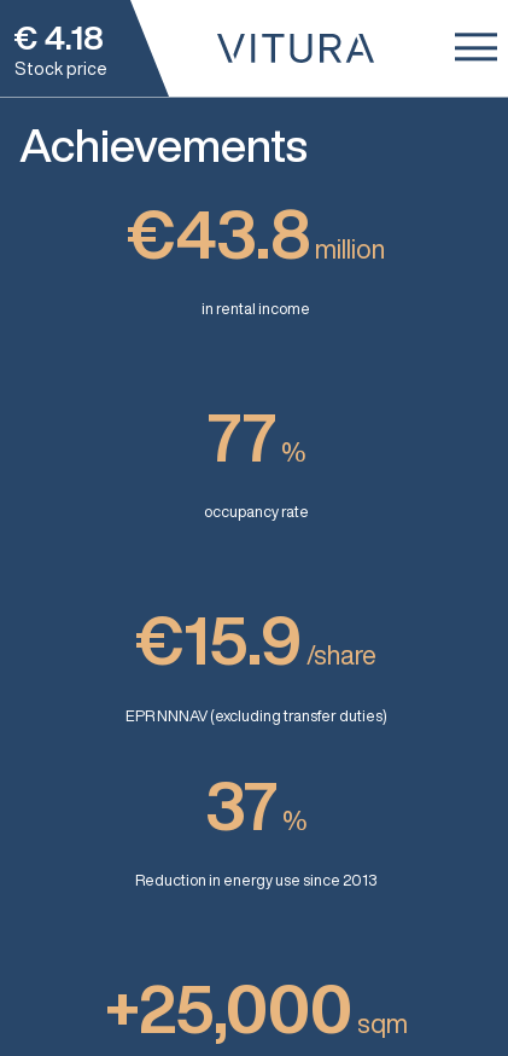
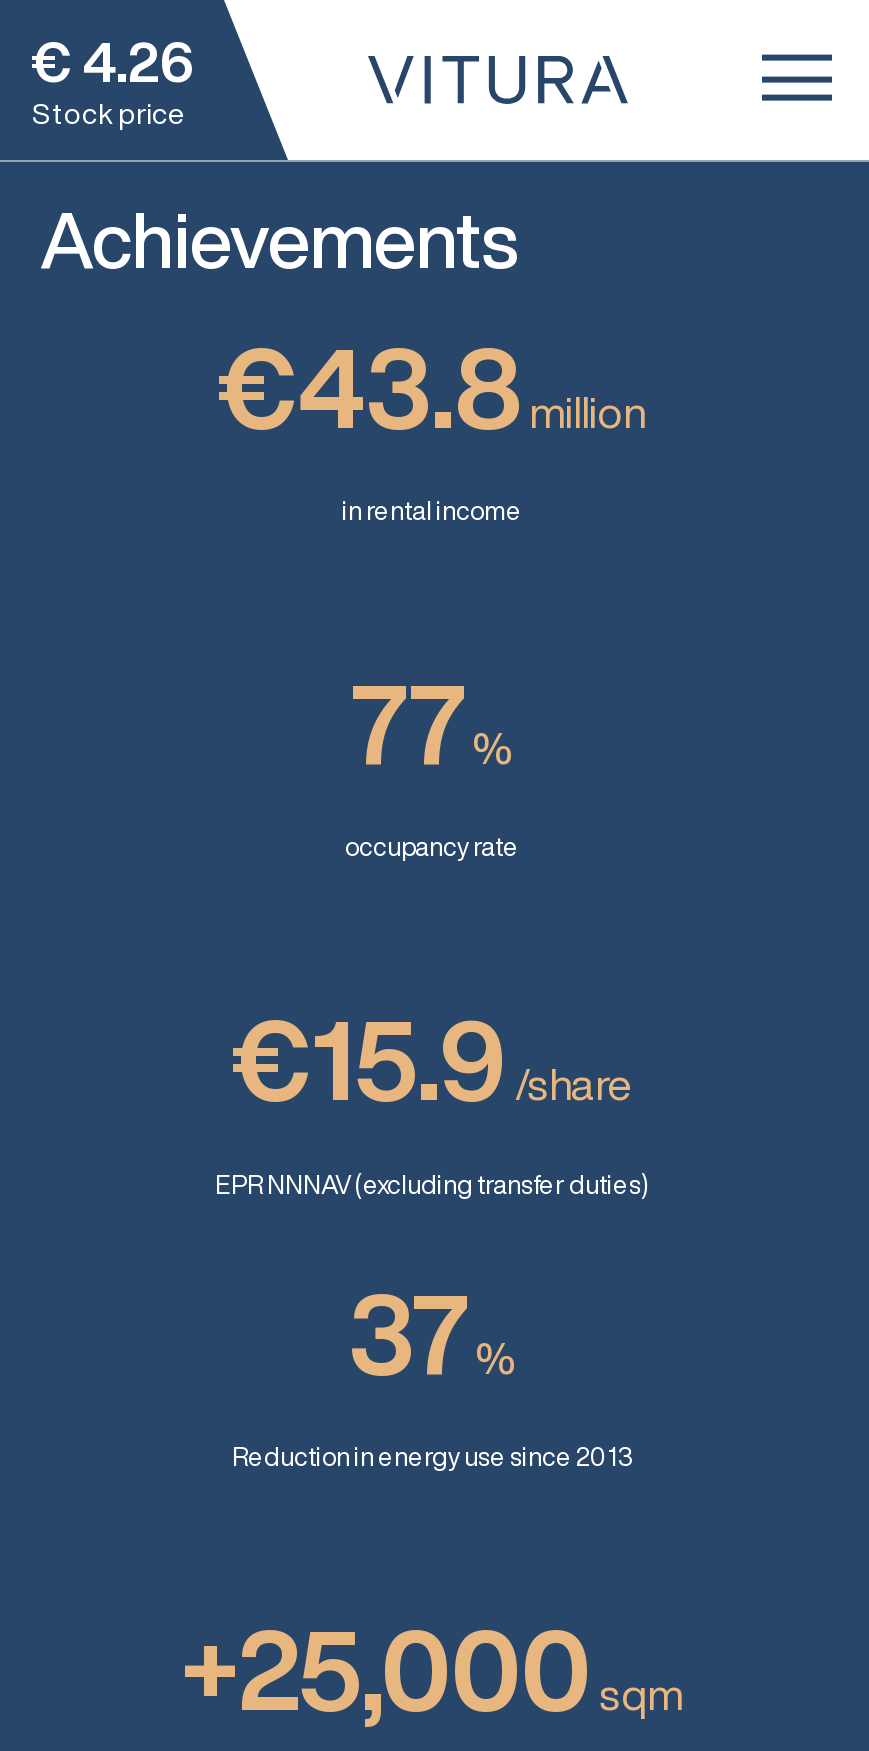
- €4.18
+ €4.26
